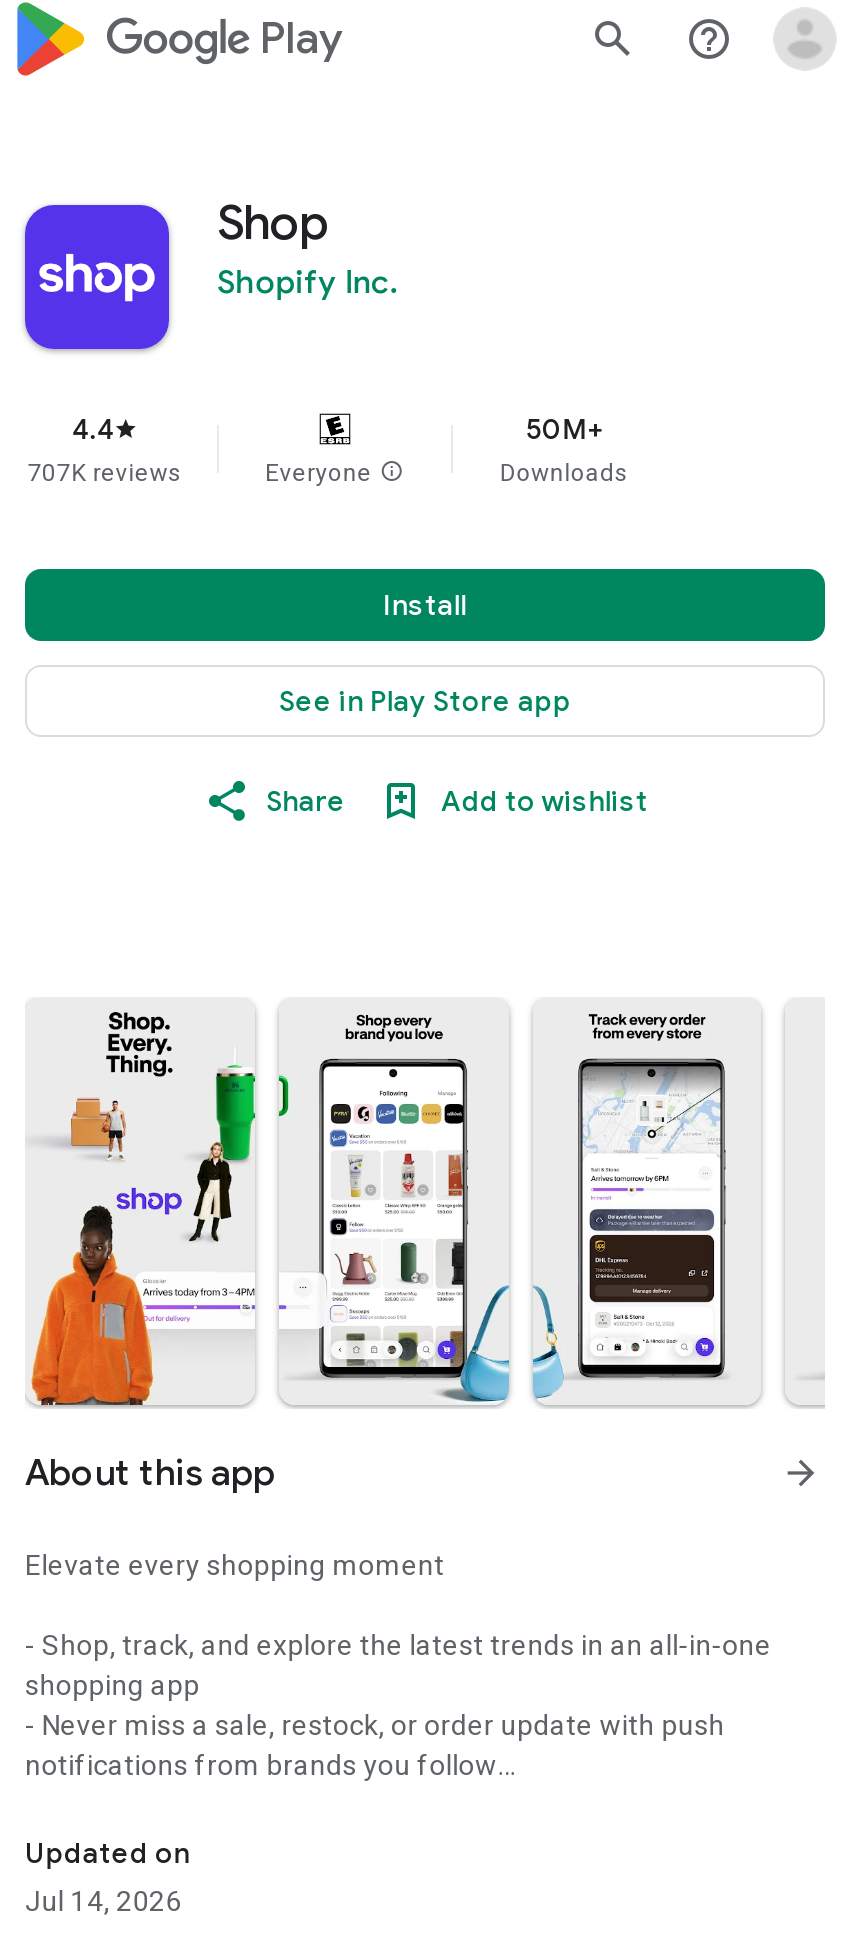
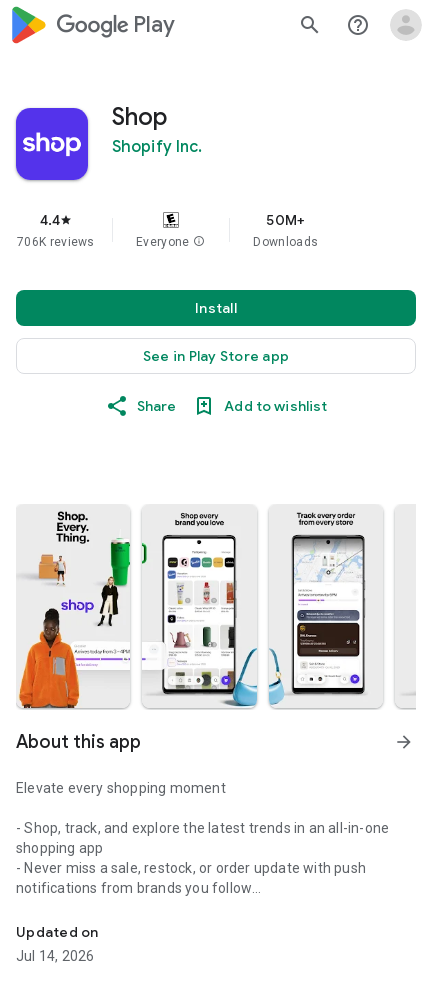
- 707K reviews
+ 706K reviews
